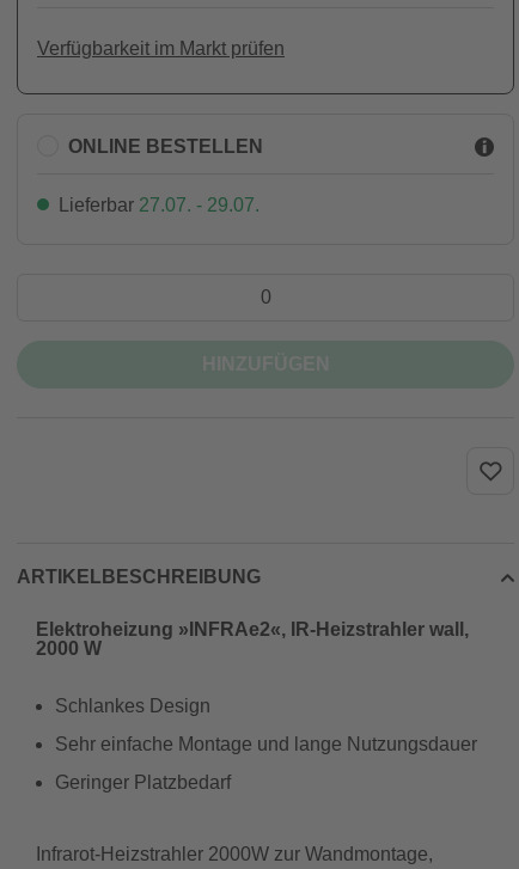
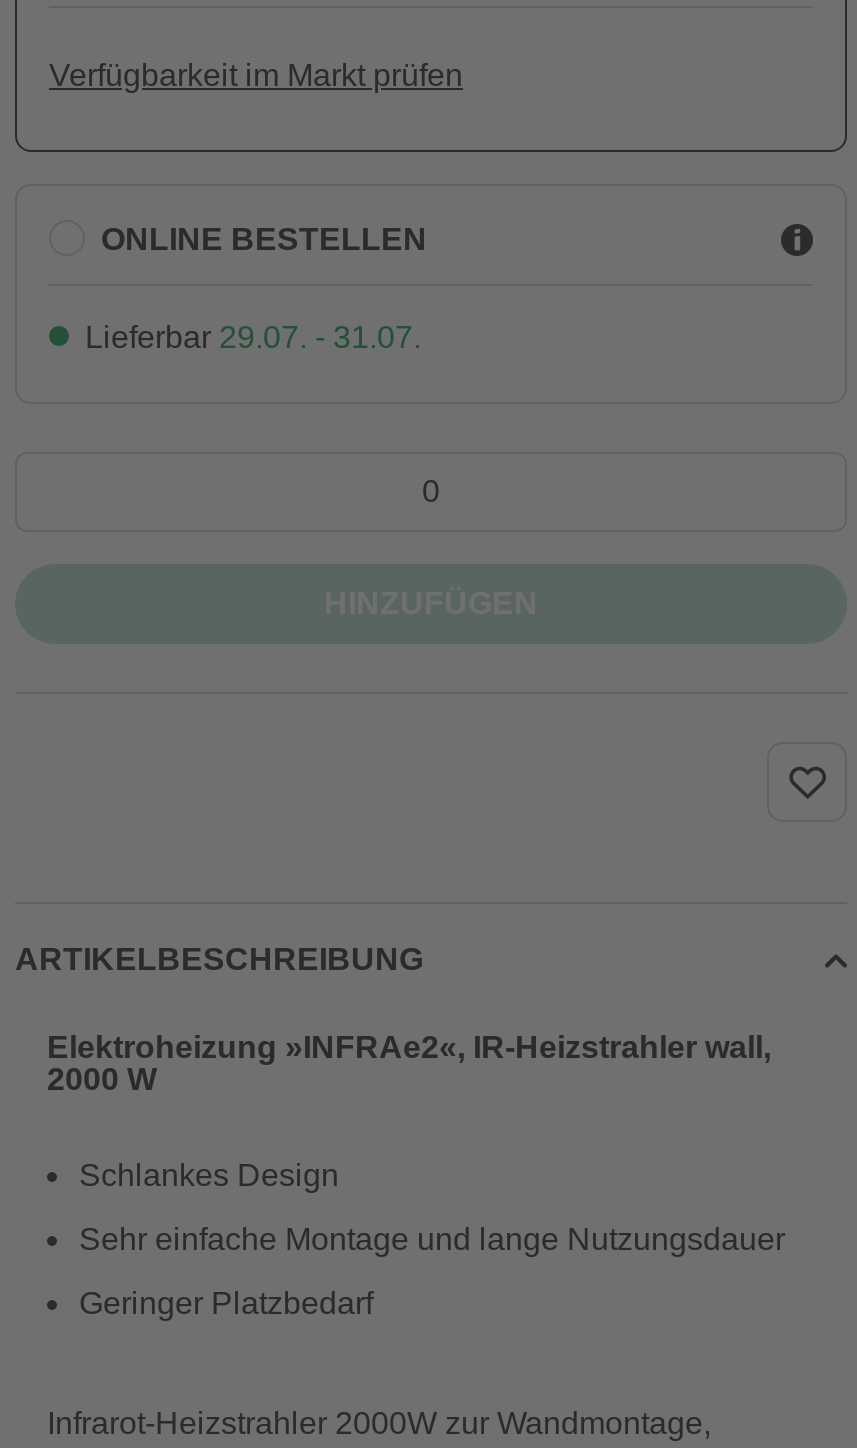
- Lieferbar 27.07. - 29.07.
+ Lieferbar 29.07. - 31.07.
